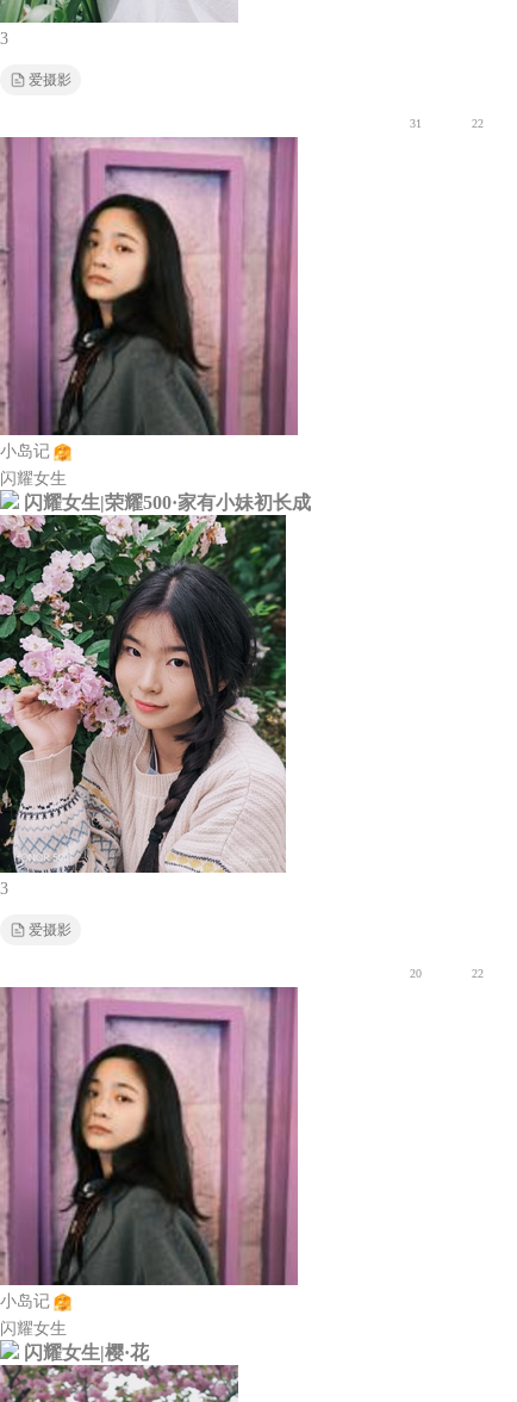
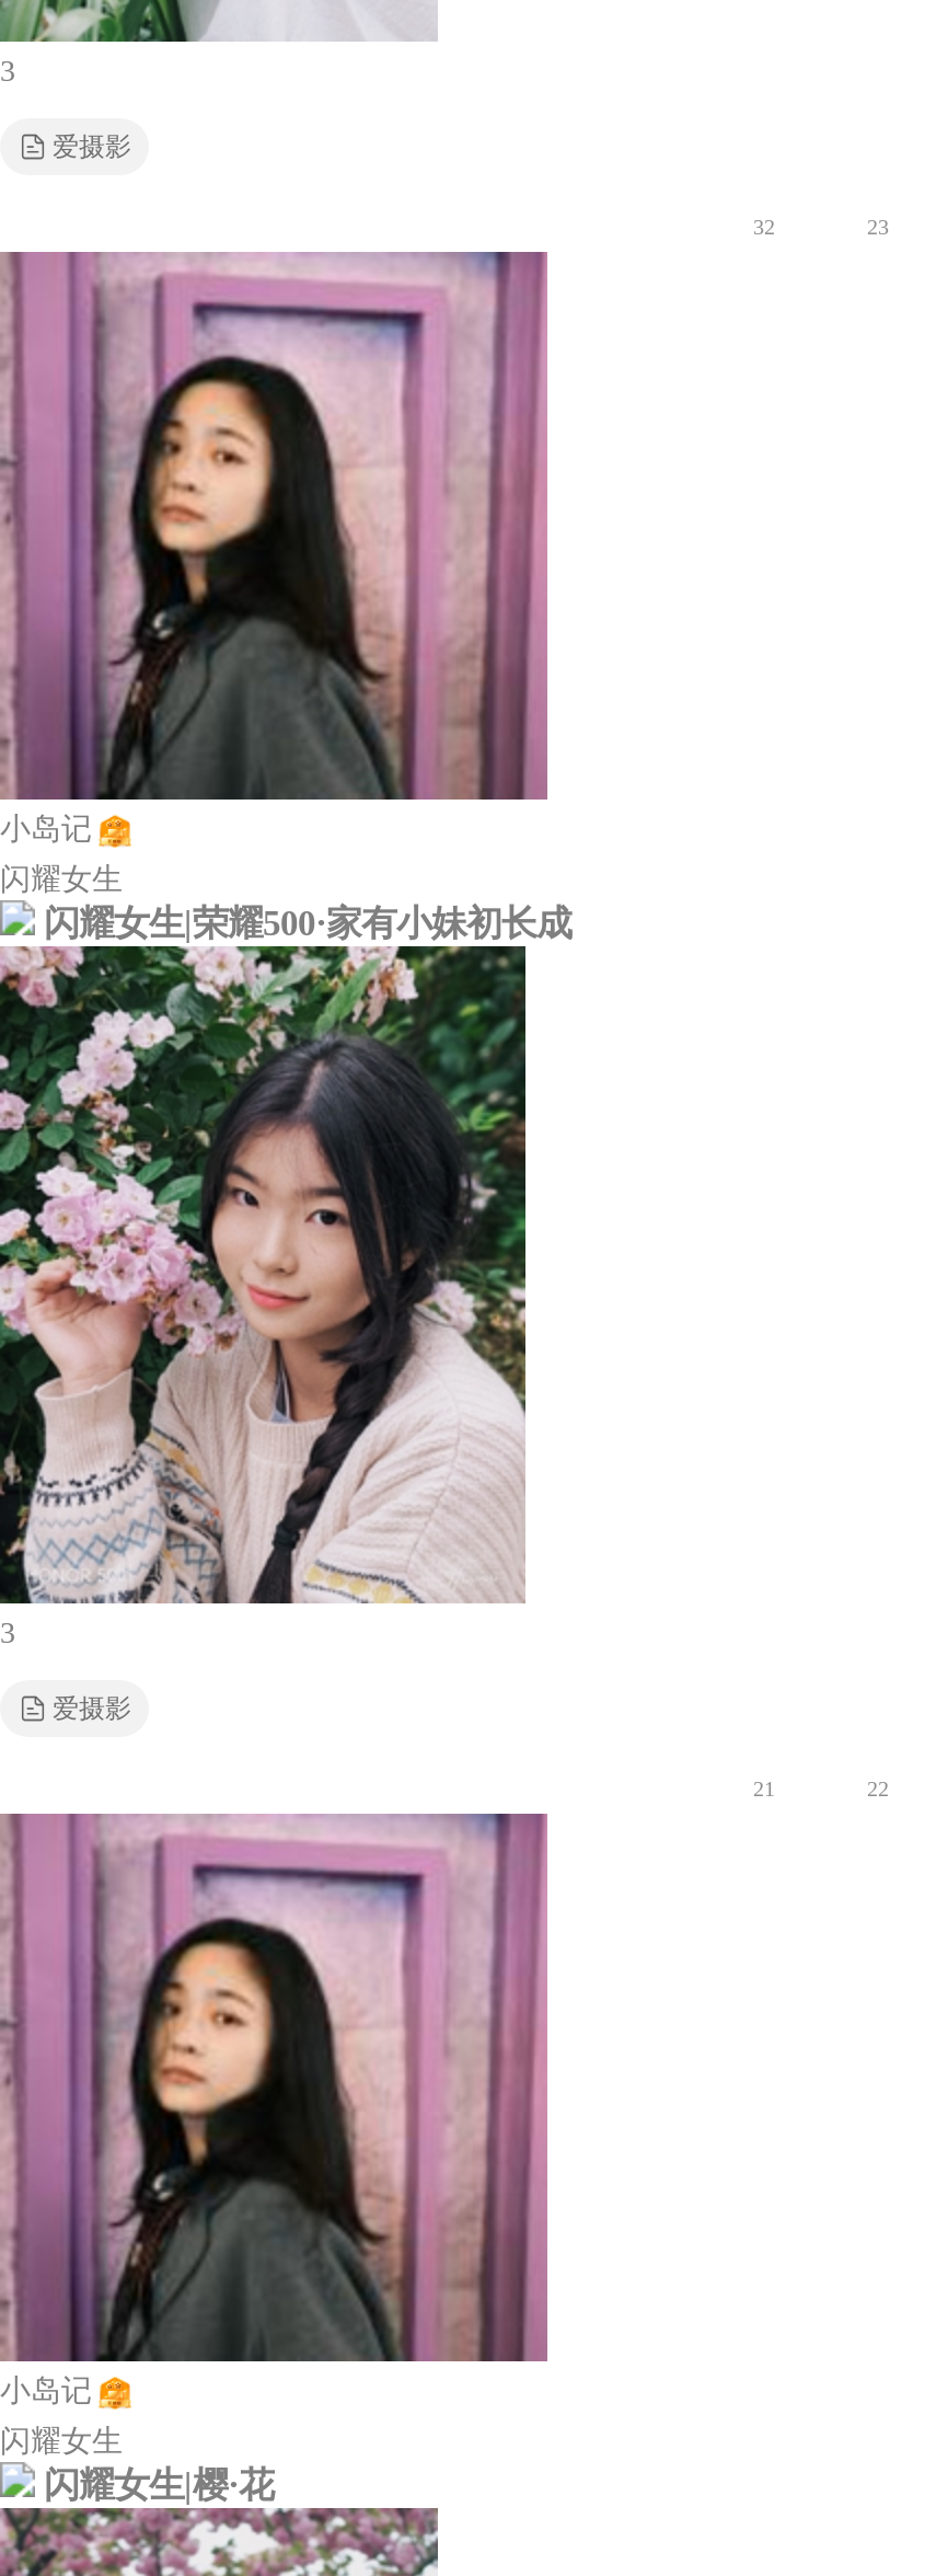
- 31
+ 32

- 22
+ 23

- 20
+ 21
